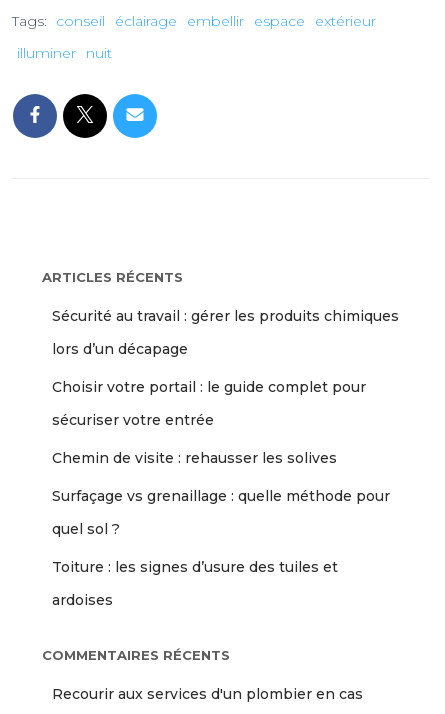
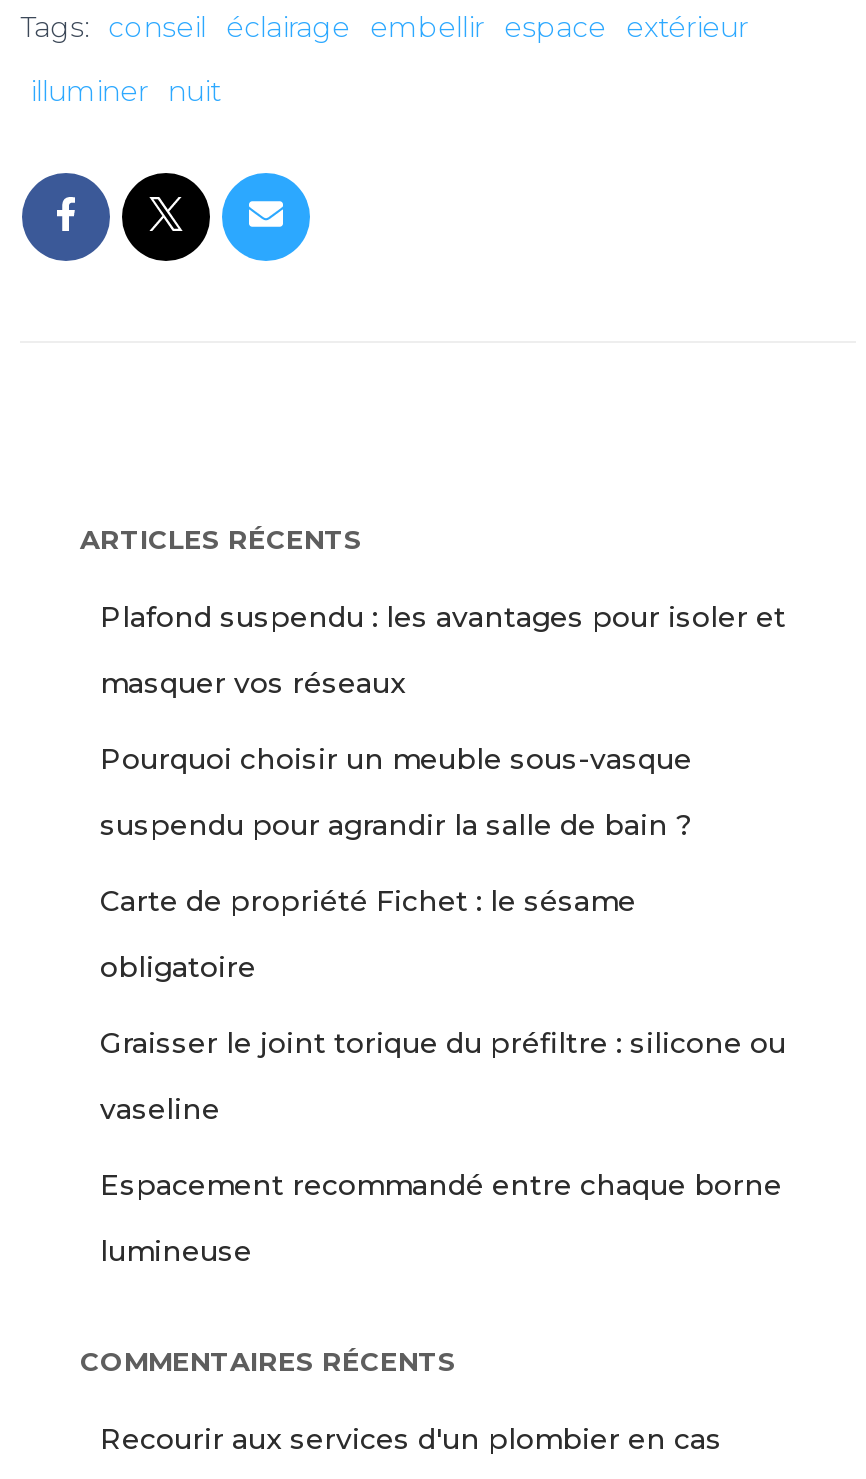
- Sécurité au travail : gérer les produits chimiques
- lors d’un décapage
- Choisir votre portail : le guide complet pour
- sécuriser votre entrée
- Chemin de visite : rehausser les solives
- Surfaçage vs grenaillage : quelle méthode pour
- quel sol ?
- Toiture : les signes d’usure des tuiles et
- ardoises
+ Plafond suspendu : les avantages pour isoler et
+ masquer vos réseaux
+ Pourquoi choisir un meuble sous-vasque
+ suspendu pour agrandir la salle de bain ?
+ Carte de propriété Fichet : le sésame
+ obligatoire
+ Graisser le joint torique du préfiltre : silicone ou
+ vaseline
+ Espacement recommandé entre chaque borne
+ lumineuse
